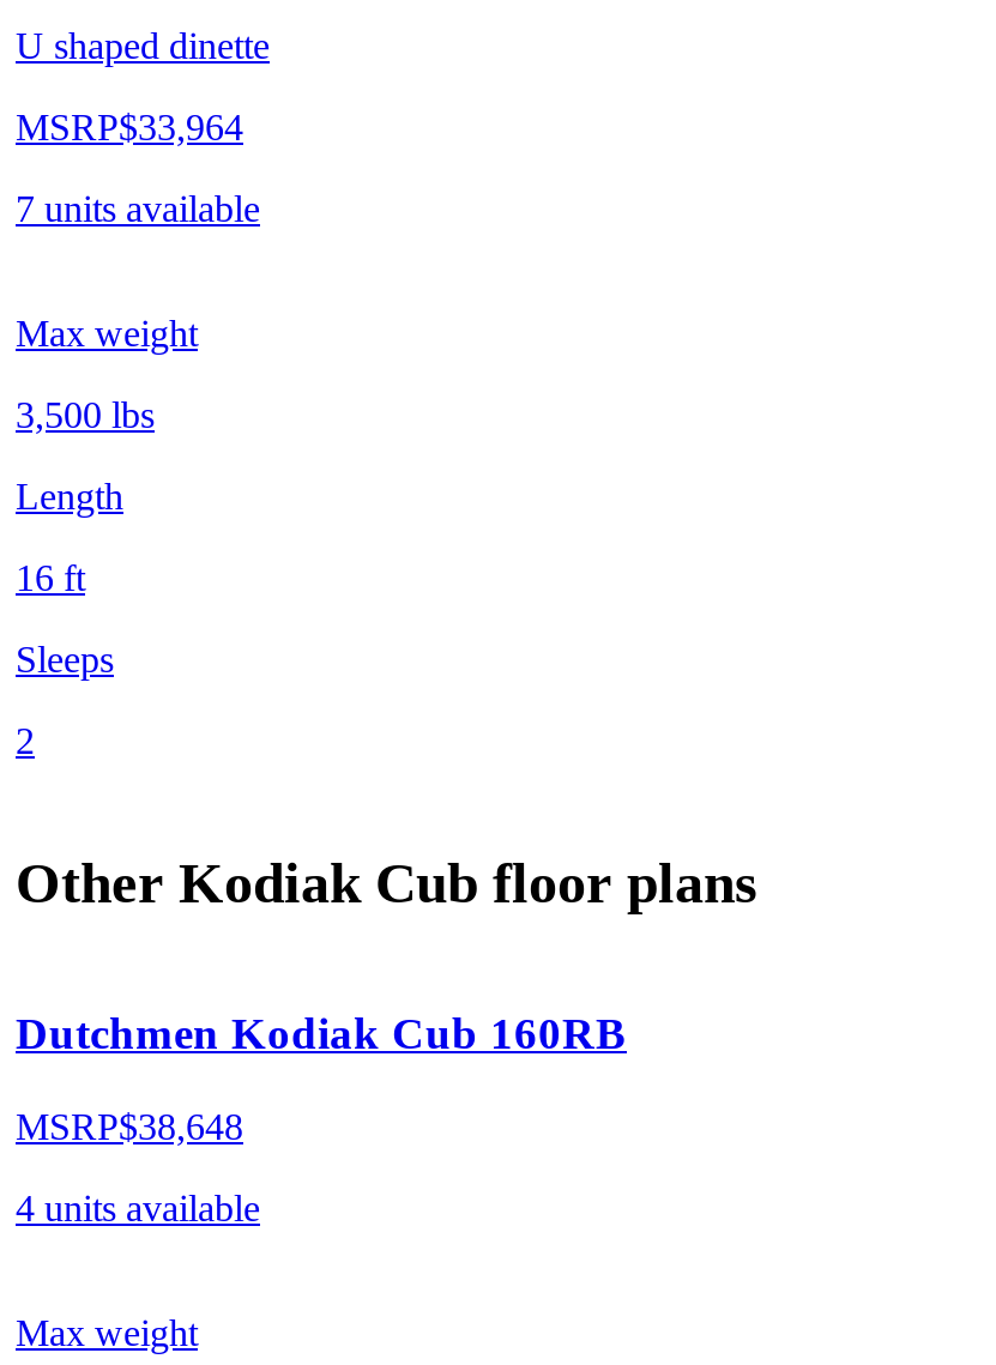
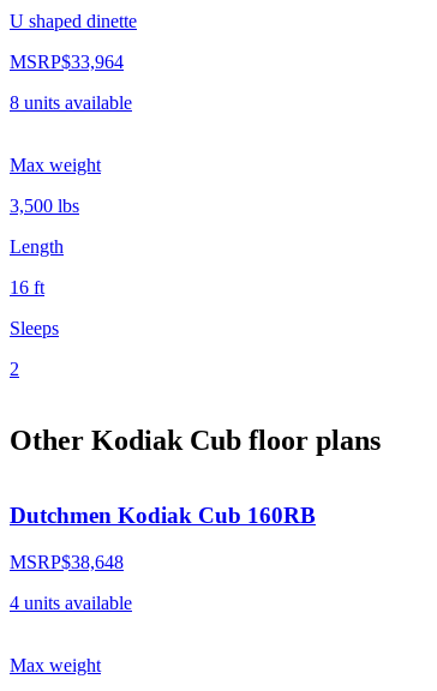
- 7 units available
+ 8 units available
